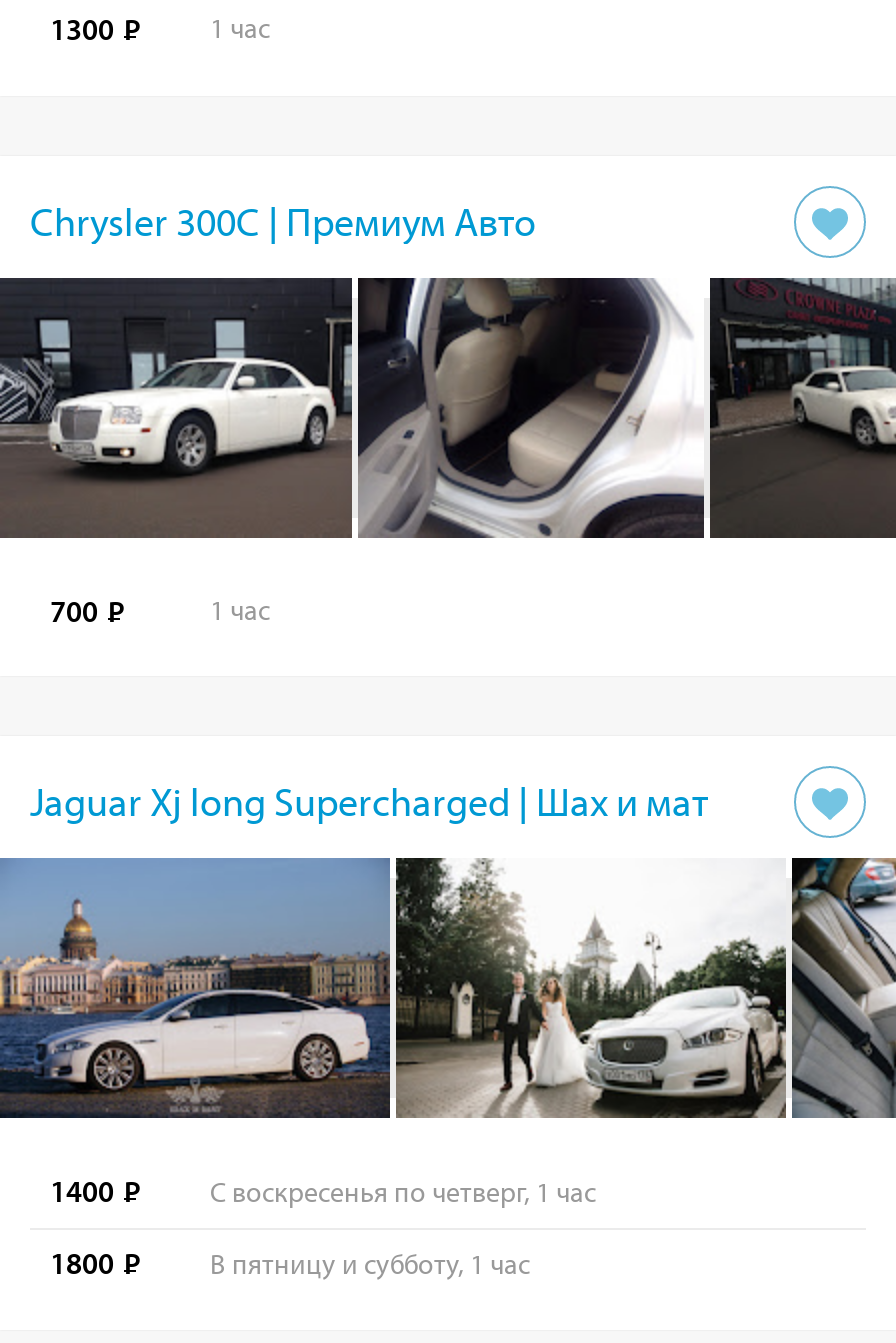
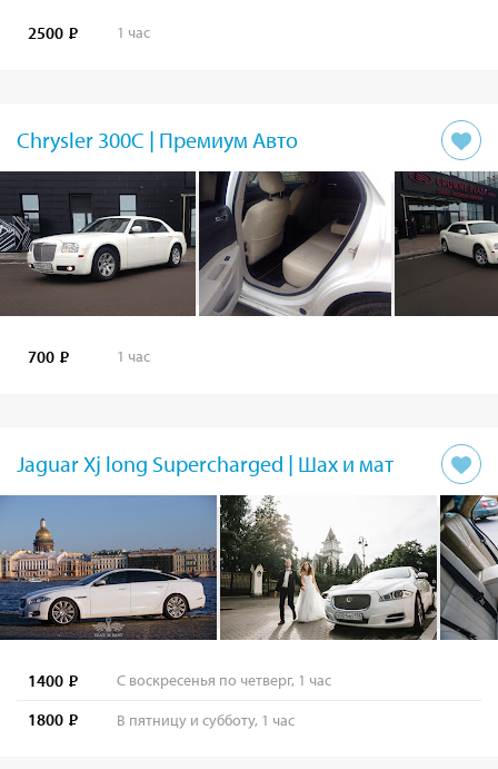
- 1300
+ 2500
